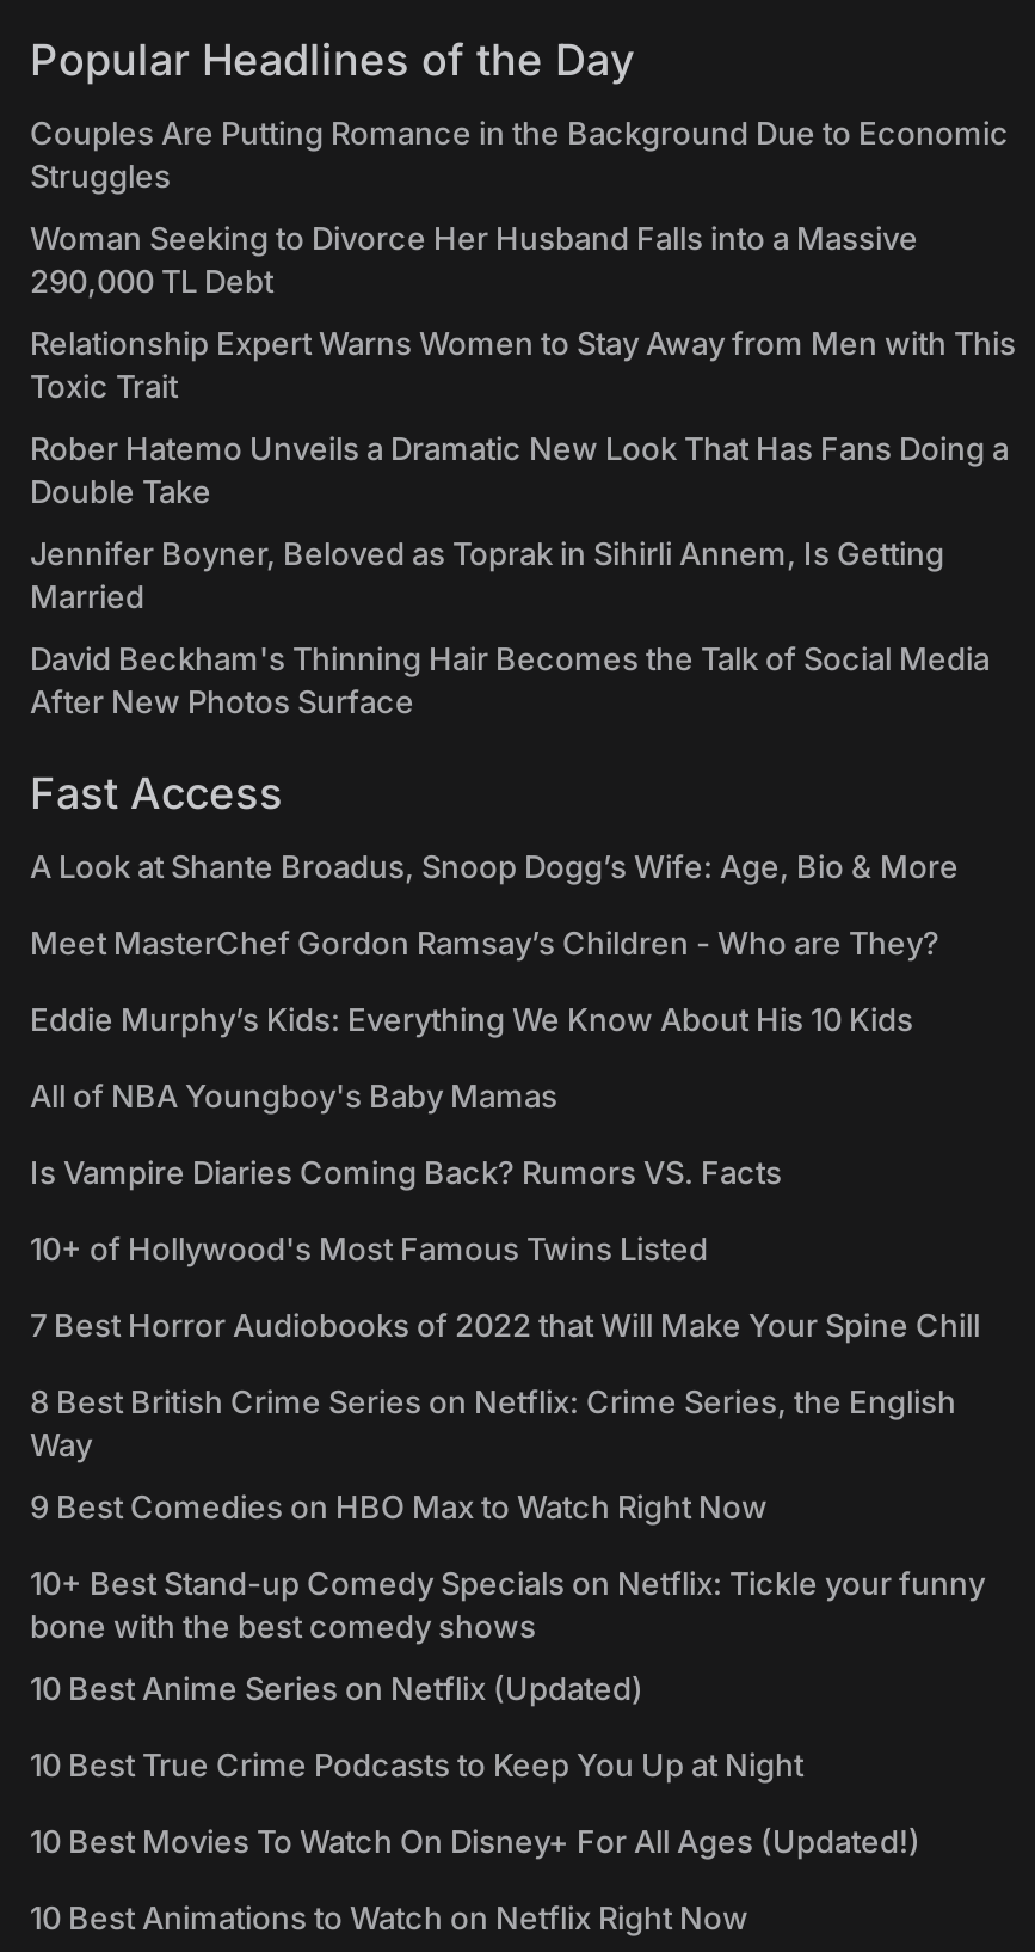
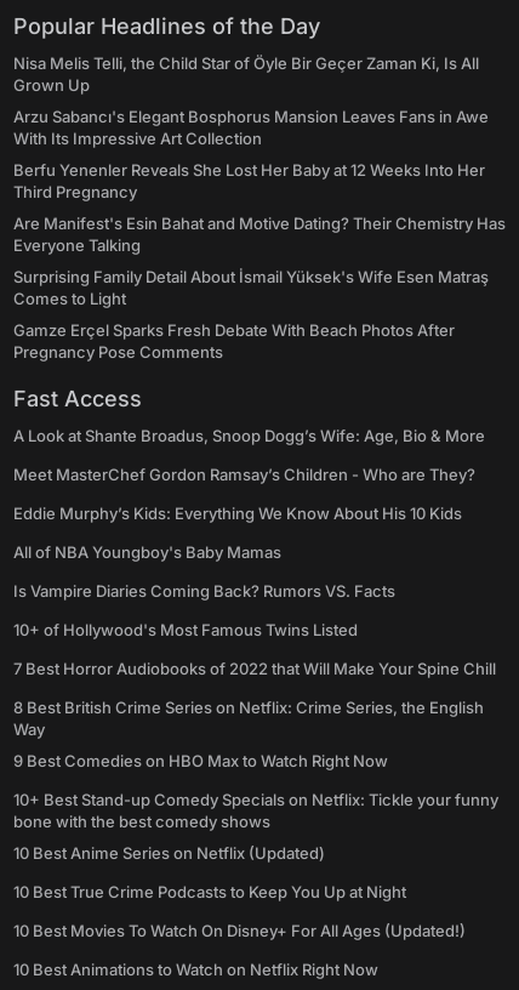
- Couples Are Putting Romance in the Background Due to Economic
- Struggles
+ Nisa Melis Telli, the Child Star of Öyle Bir Geçer Zaman Ki, Is All
+ Grown Up

- Woman Seeking to Divorce Her Husband Falls into a Massive
- 290,000 TL Debt
+ Arzu Sabancı's Elegant Bosphorus Mansion Leaves Fans in Awe
+ With Its Impressive Art Collection

- Relationship Expert Warns Women to Stay Away from Men with This
- Toxic Trait
+ Berfu Yenenler Reveals She Lost Her Baby at 12 Weeks Into Her
+ Third Pregnancy

- Rober Hatemo Unveils a Dramatic New Look That Has Fans Doing a
- Double Take
+ Are Manifest's Esin Bahat and Motive Dating? Their Chemistry Has
+ Everyone Talking

- Jennifer Boyner, Beloved as Toprak in Sihirli Annem, Is Getting
- Married
+ Surprising Family Detail About İsmail Yüksek's Wife Esen Matraş
+ Comes to Light

- David Beckham's Thinning Hair Becomes the Talk of Social Media
- After New Photos Surface
+ Gamze Erçel Sparks Fresh Debate With Beach Photos After
+ Pregnancy Pose Comments
